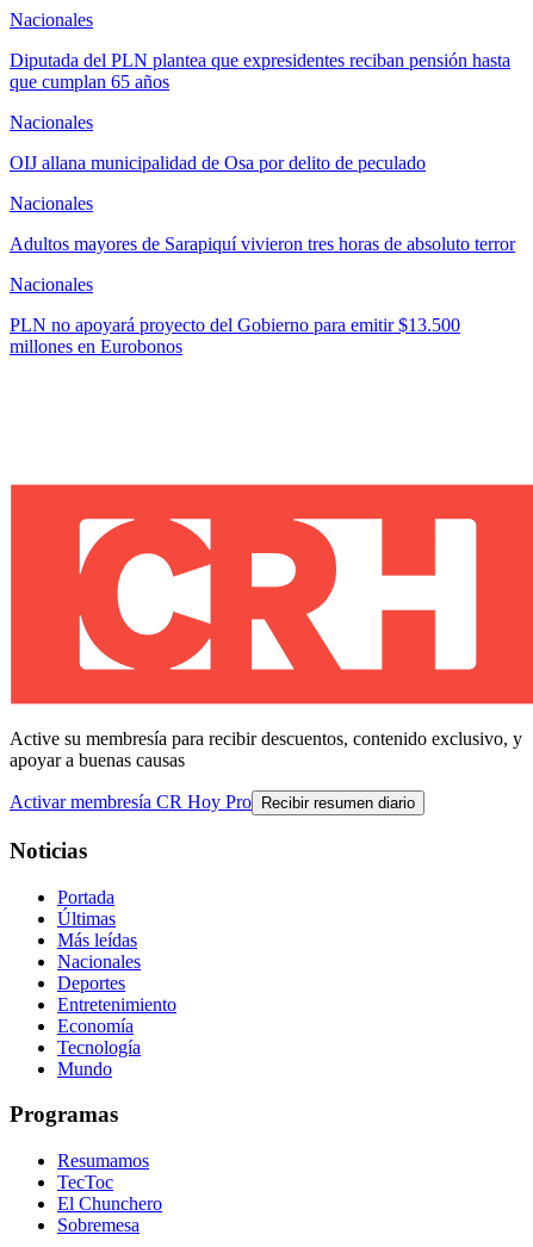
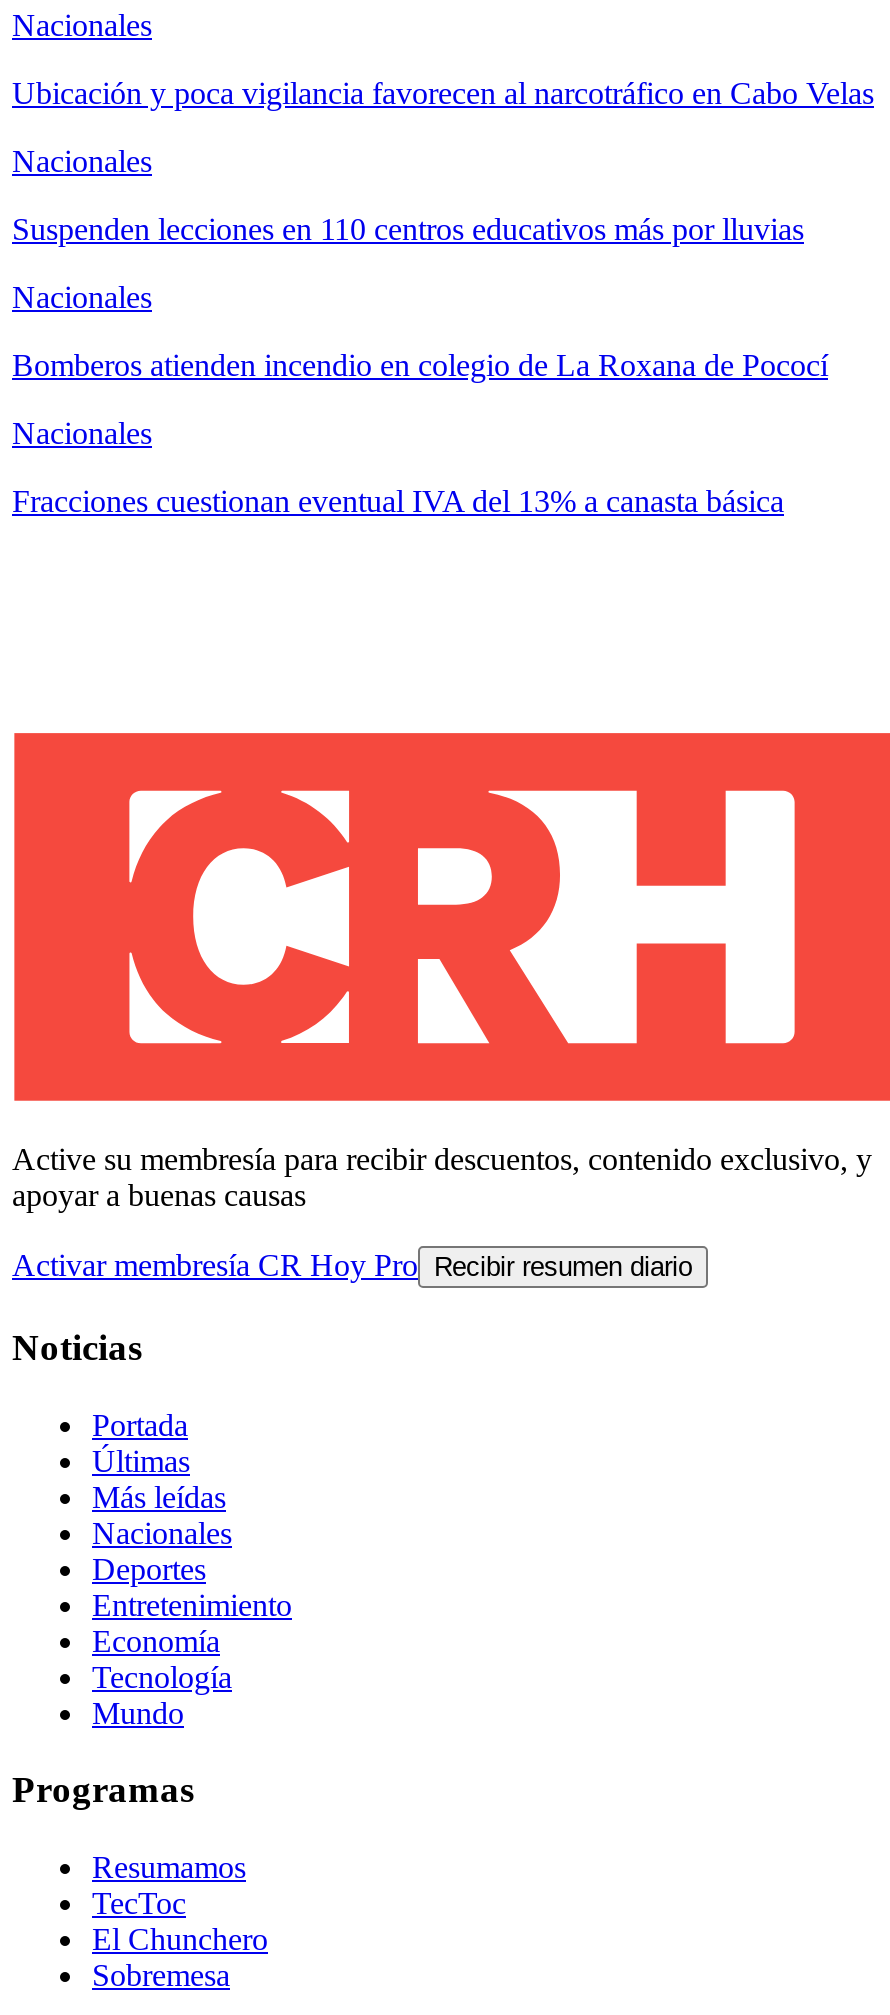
- Diputada del PLN plantea que expresidentes reciban pensión hasta
- que cumplan 65 años
+ Ubicación y poca vigilancia favorecen al narcotráfico en Cabo Velas

- OIJ allana municipalidad de Osa por delito de peculado
+ Suspenden lecciones en 110 centros educativos más por lluvias

- Adultos mayores de Sarapiquí vivieron tres horas de absoluto terror
+ Bomberos atienden incendio en colegio de La Roxana de Pococí

- PLN no apoyará proyecto del Gobierno para emitir $13.500
- millones en Eurobonos
+ Fracciones cuestionan eventual IVA del 13% a canasta básica
